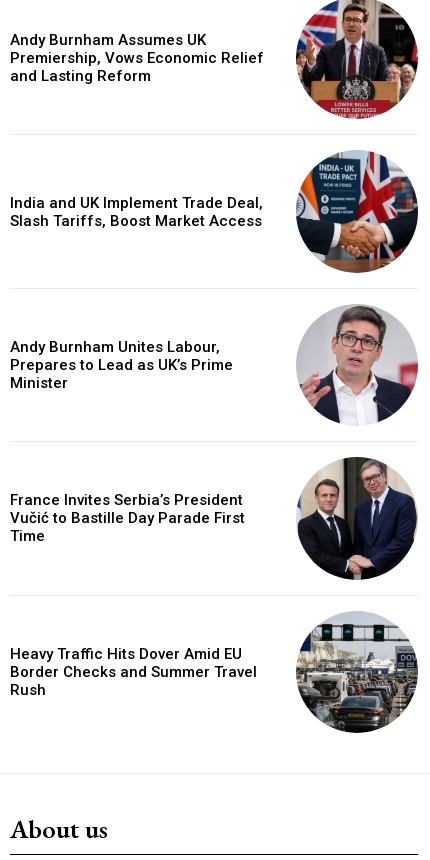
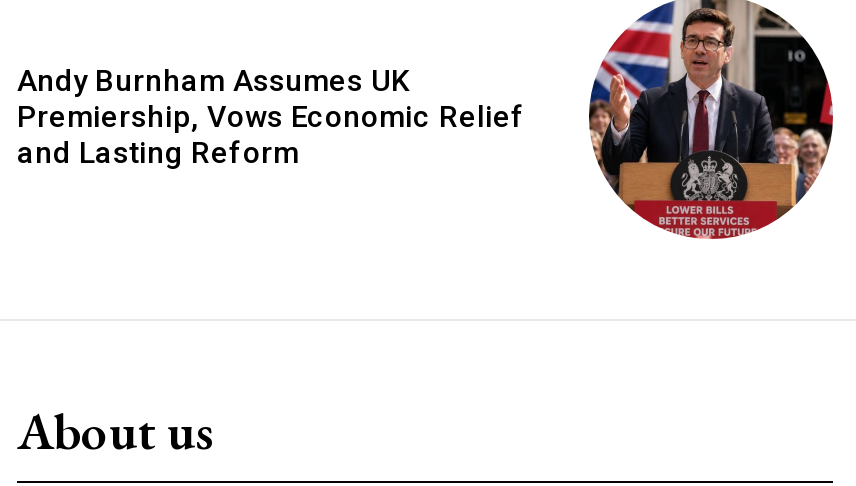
- [image]
- India and UK Implement Trade Deal,
- Slash Tariffs, Boost Market Access

- [image]

- Andy Burnham Unites Labour,
- Prepares to Lead as UK’s Prime
- Minister

- [image]

- France Invites Serbia’s President
- Vučić to Bastille Day Parade First
- Time

- [image]
- Heavy Traffic Hits Dover Amid EU
- Border Checks and Summer Travel
- Rush
